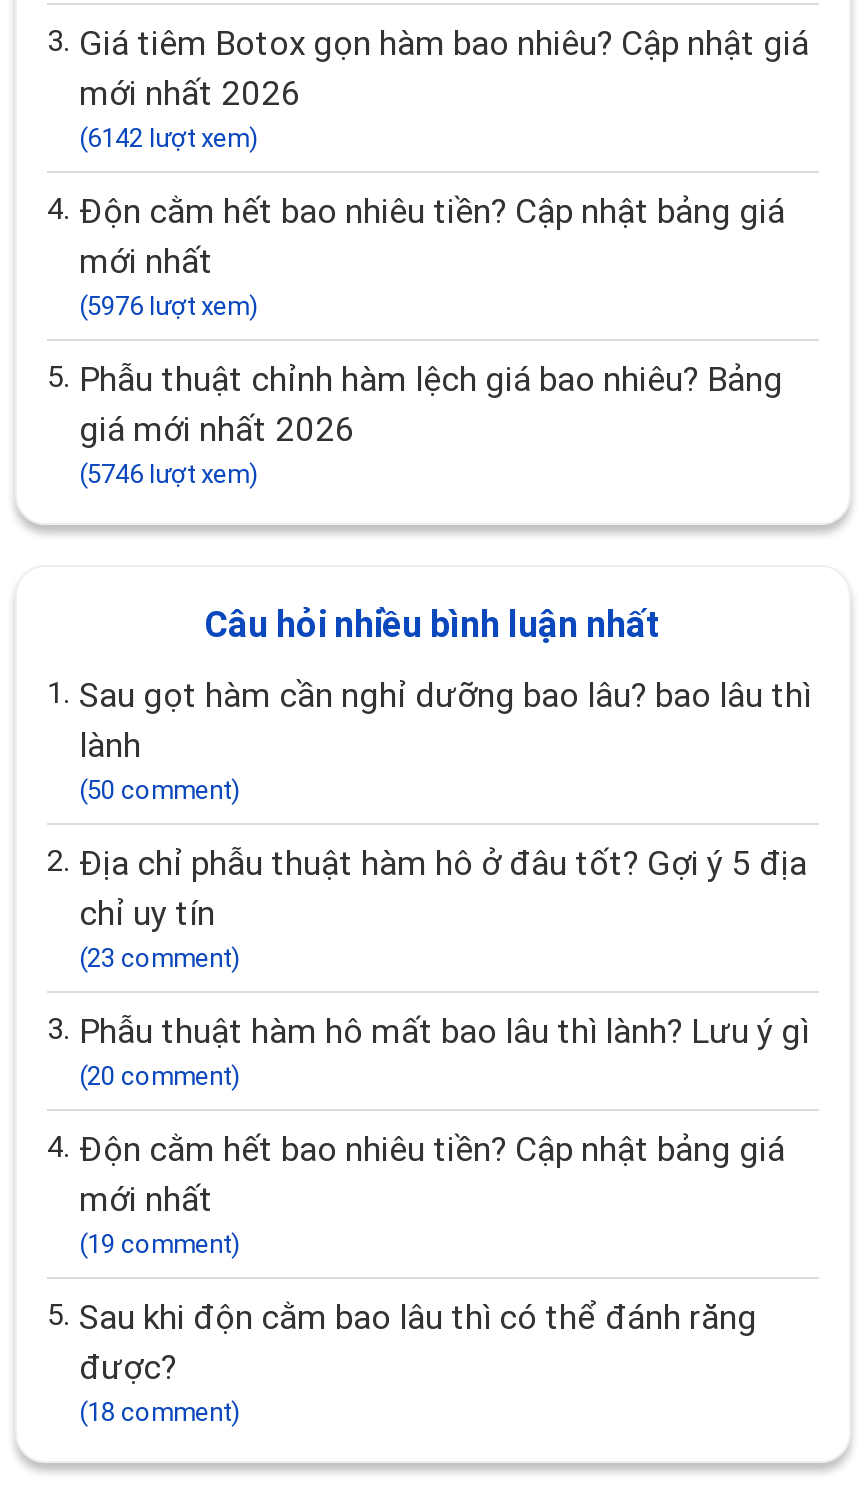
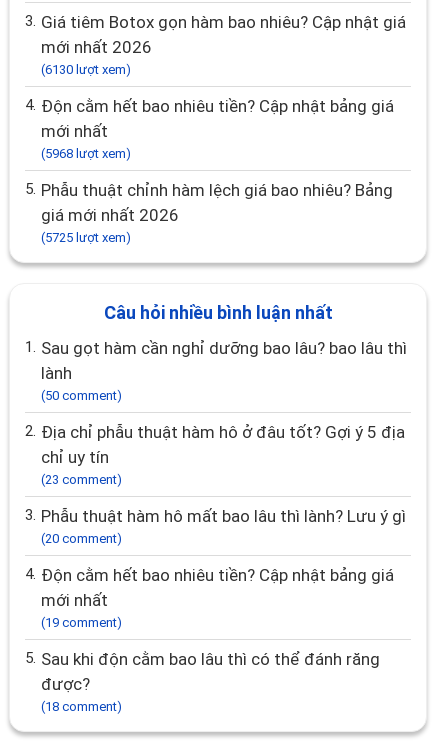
- (6142 lượt xem)
+ (6130 lượt xem)

- (5976 lượt xem)
+ (5968 lượt xem)

- (5746 lượt xem)
+ (5725 lượt xem)
